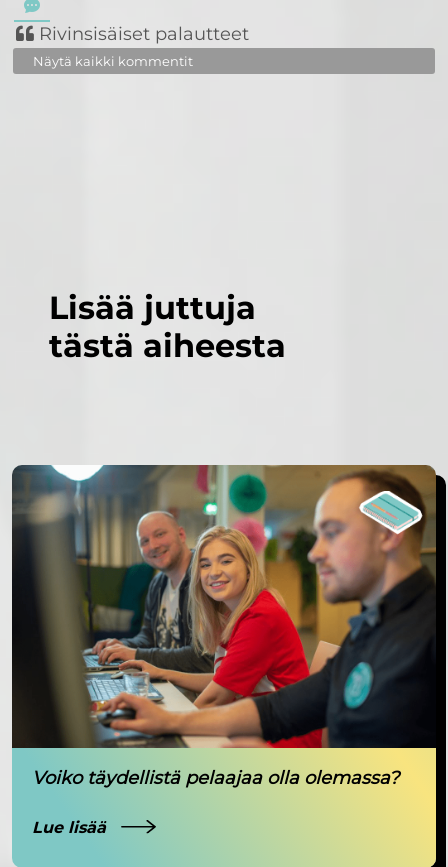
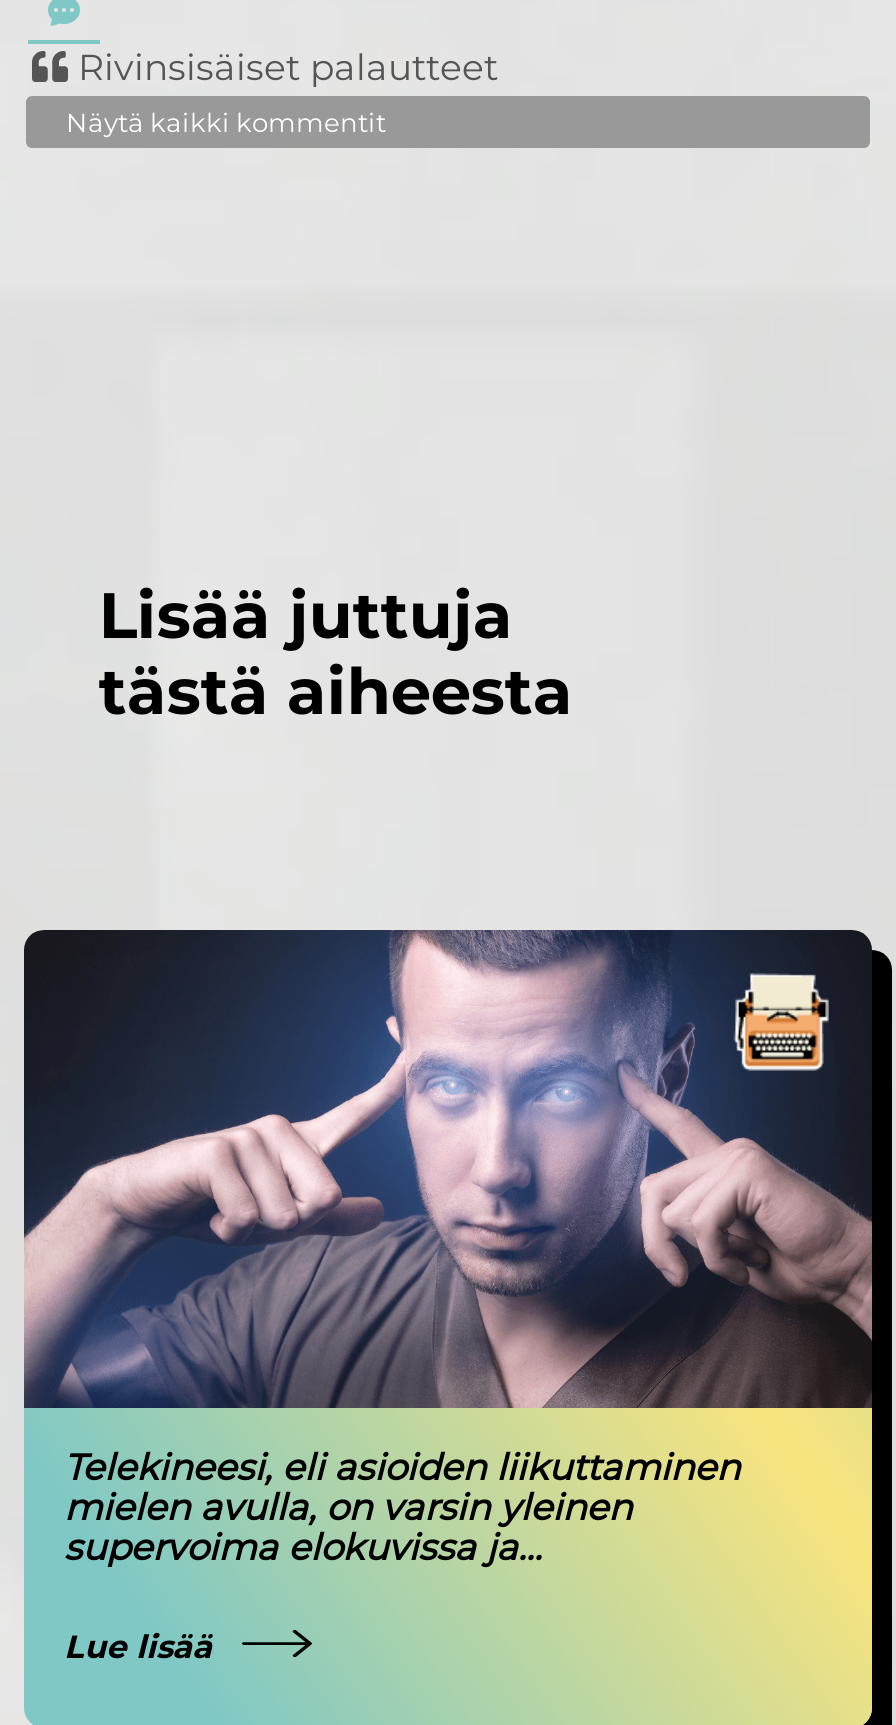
- [image]
- Voiko täydellistä pelaajaa olla olemassa?
+ [image]
+ Telekineesi, eli asioiden liikuttaminen
+ mielen avulla, on varsin yleinen
+ supervoima elokuvissa ja...
